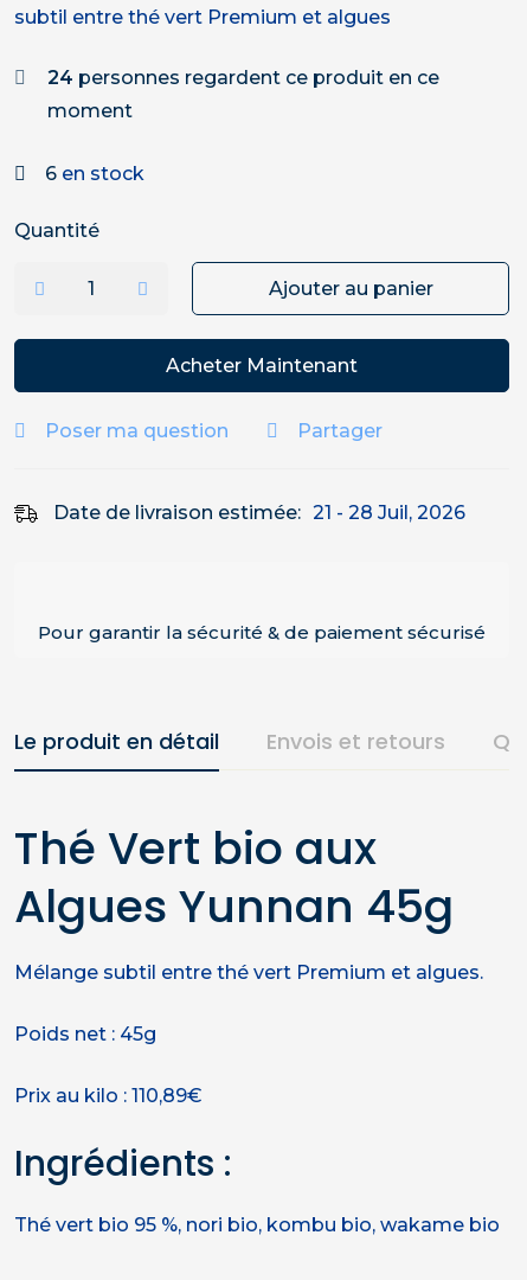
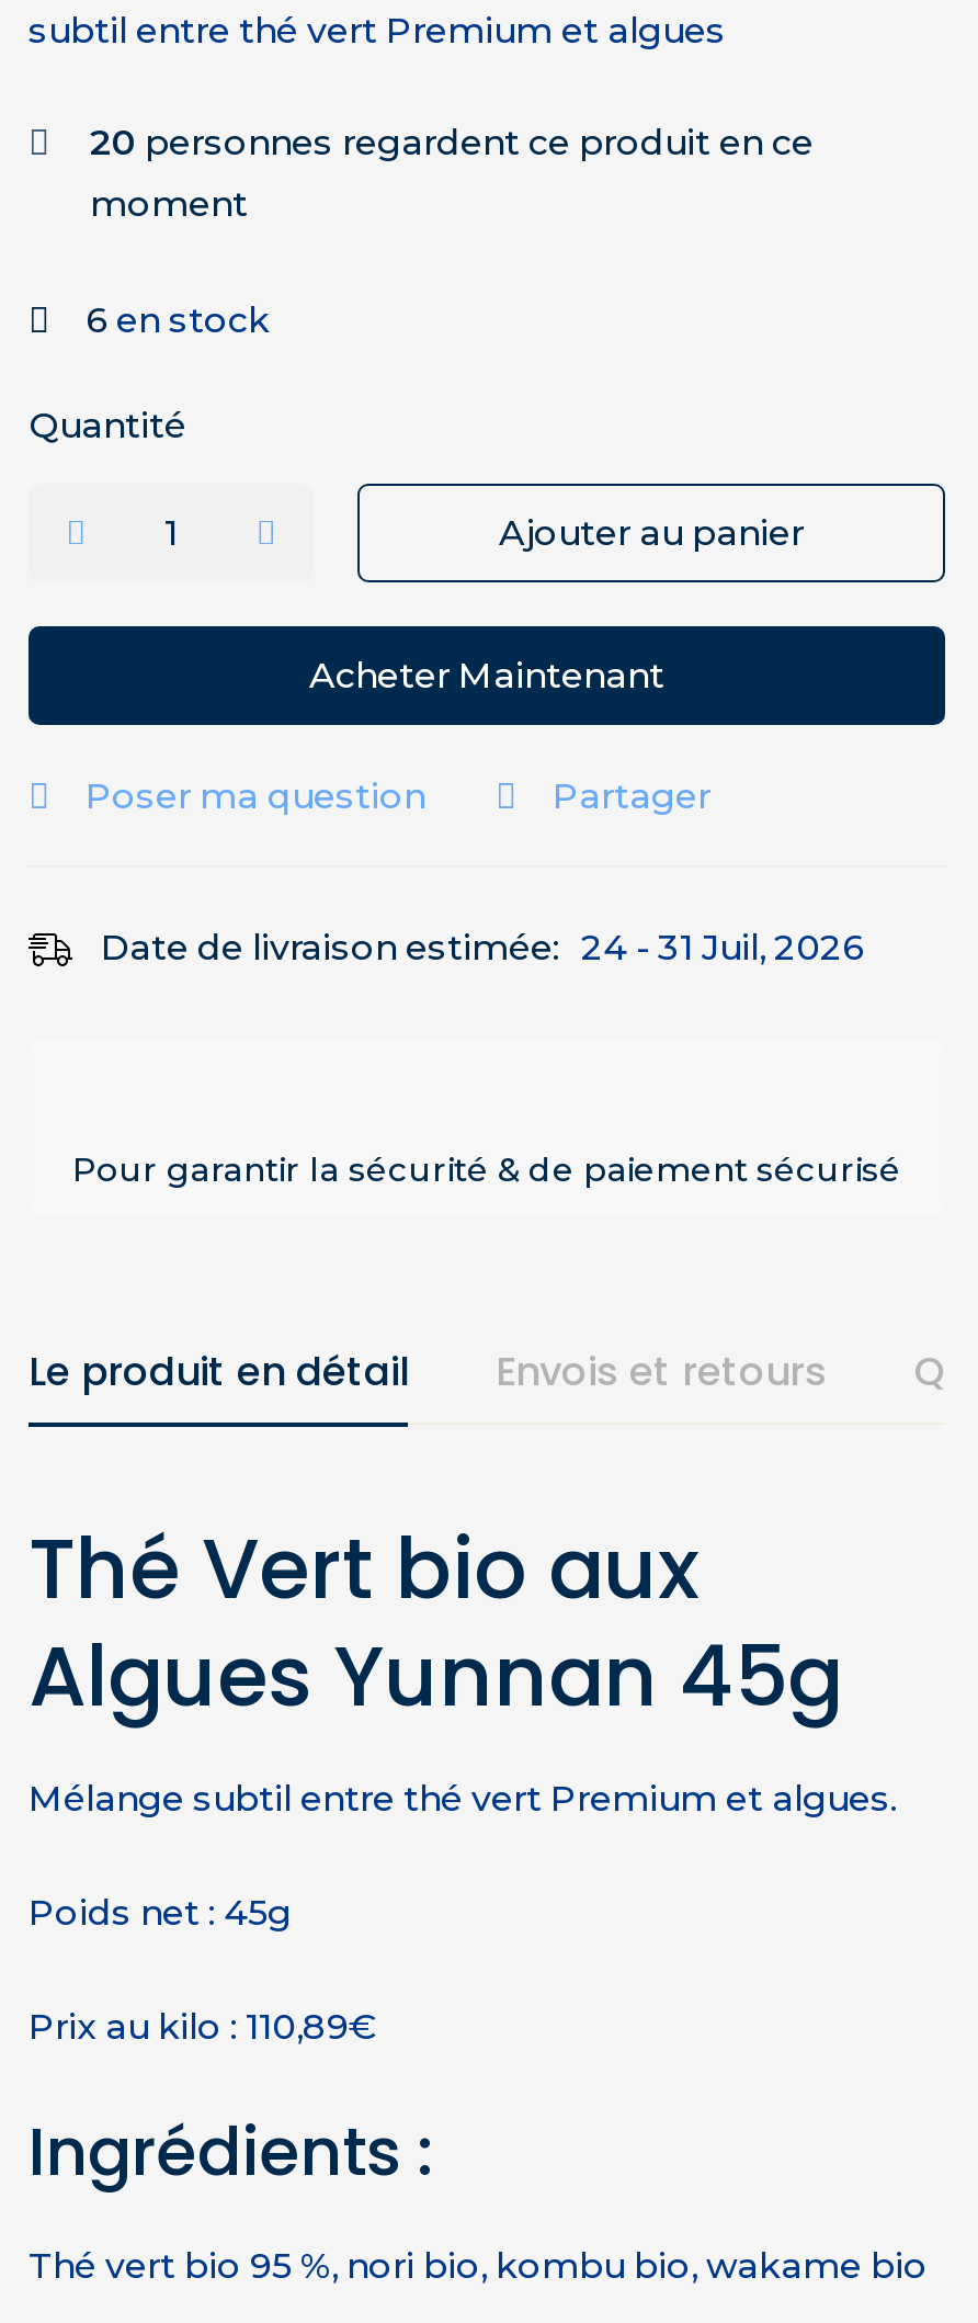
- 24 personnes regardent ce produit en ce
+ 20 personnes regardent ce produit en ce

- Date de livraison estimée: 21 - 28 Juil, 2026
+ Date de livraison estimée: 24 - 31 Juil, 2026
